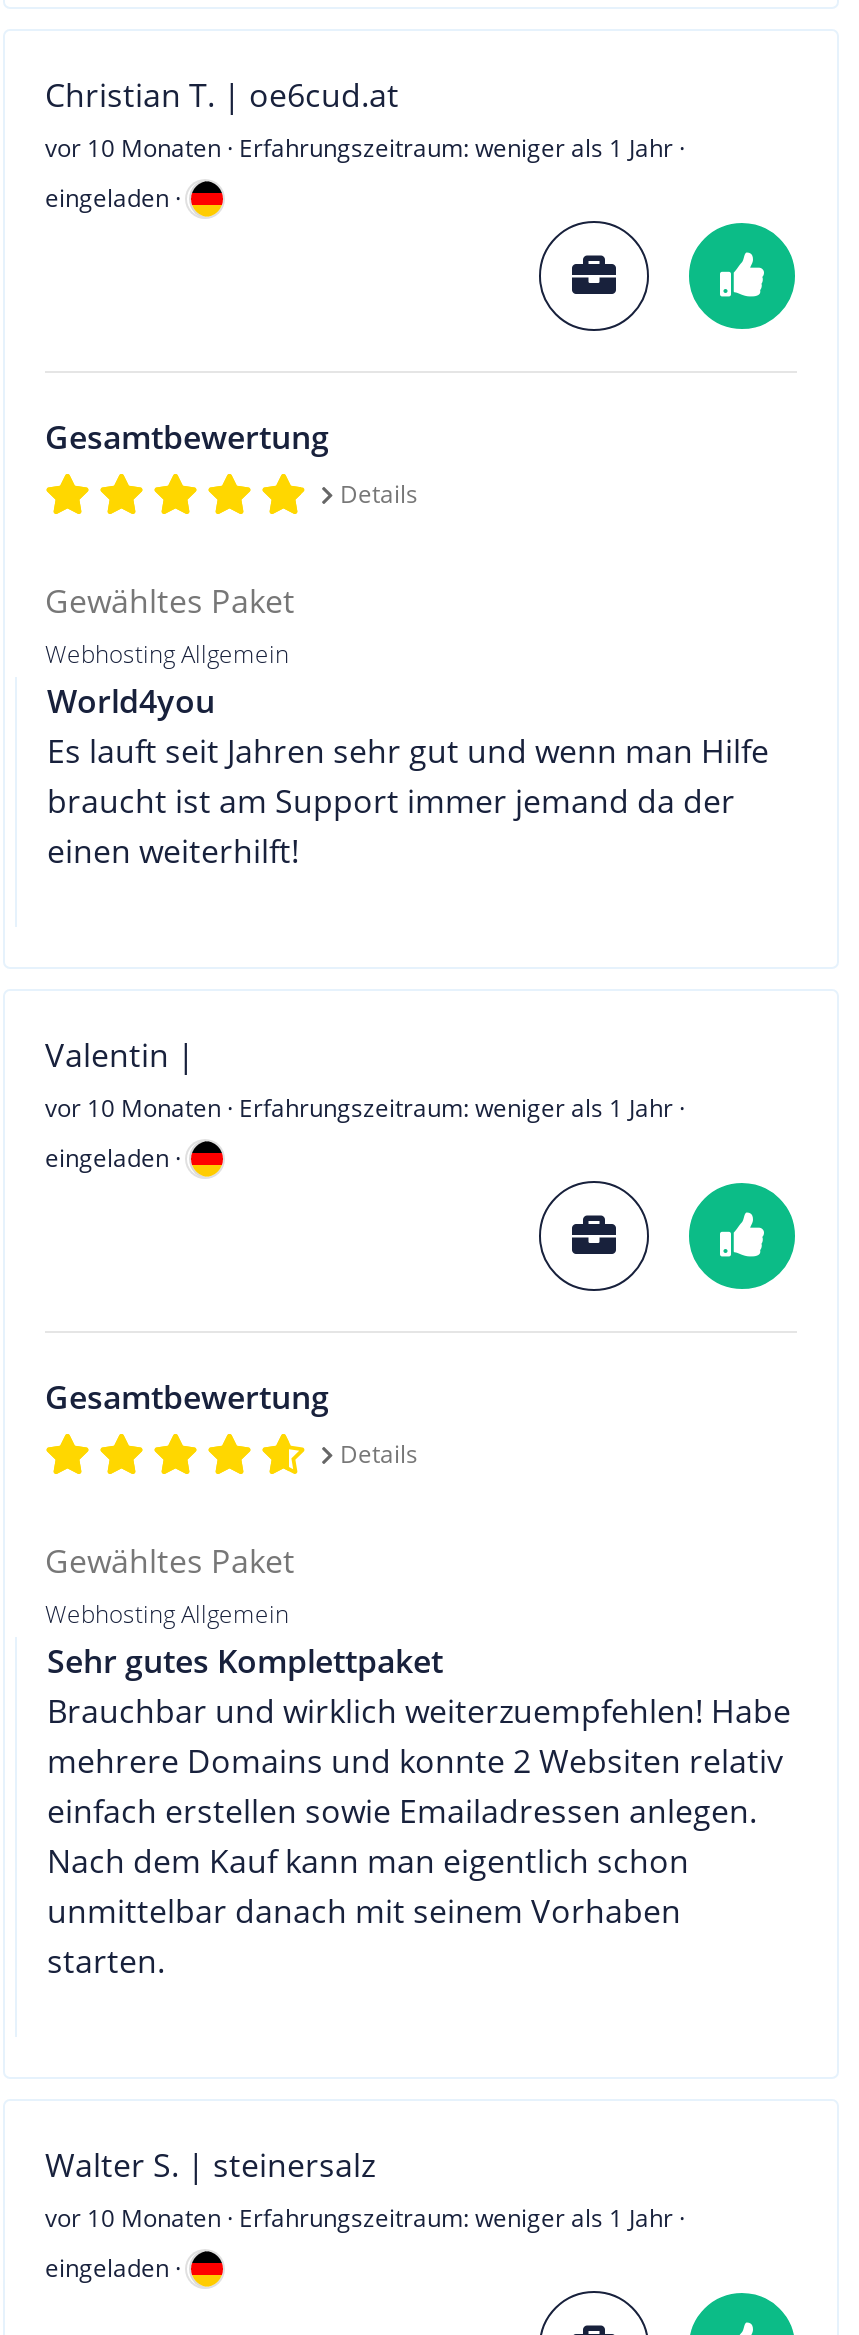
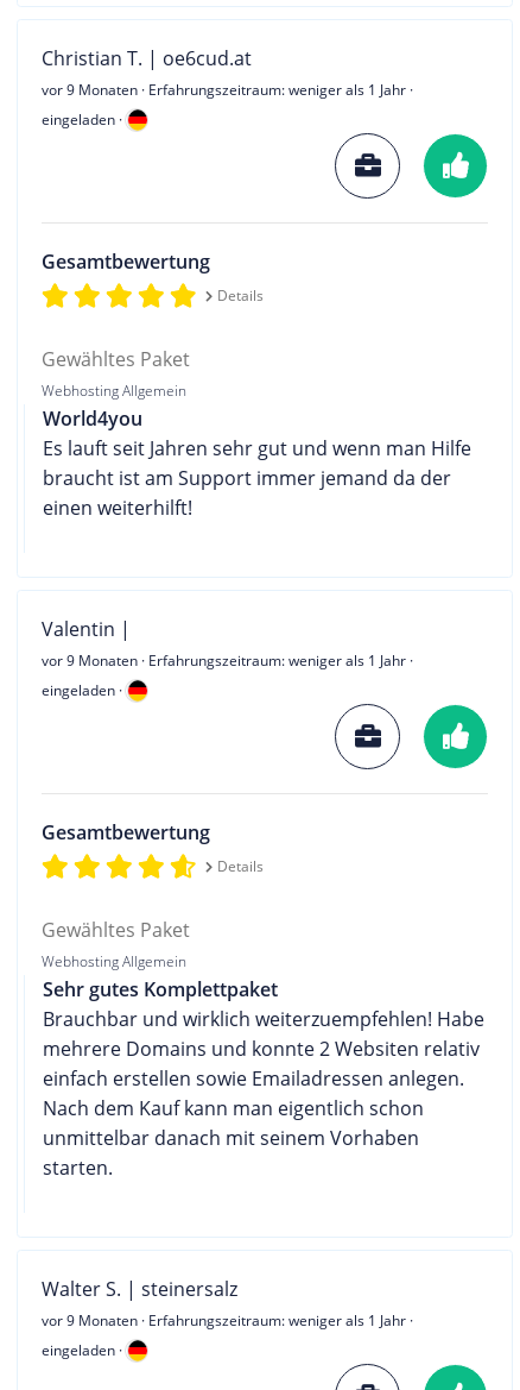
- vor 10 Monaten · Erfahrungszeitraum: weniger als 1 Jahr ·
+ vor 9 Monaten · Erfahrungszeitraum: weniger als 1 Jahr ·

- vor 10 Monaten · Erfahrungszeitraum: weniger als 1 Jahr ·
+ vor 9 Monaten · Erfahrungszeitraum: weniger als 1 Jahr ·

- vor 10 Monaten · Erfahrungszeitraum: weniger als 1 Jahr ·
+ vor 9 Monaten · Erfahrungszeitraum: weniger als 1 Jahr ·
